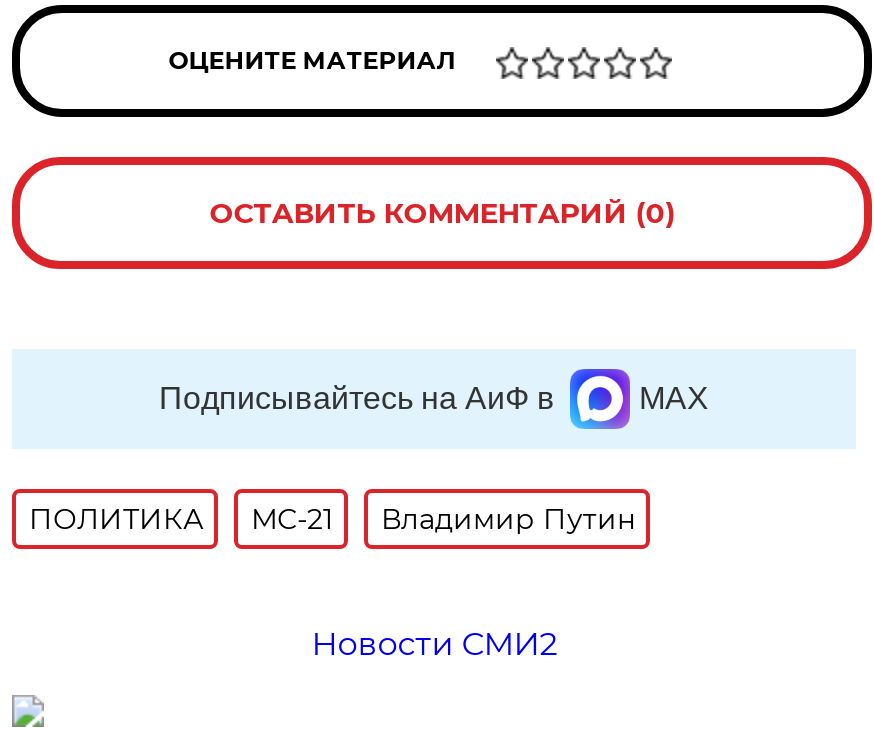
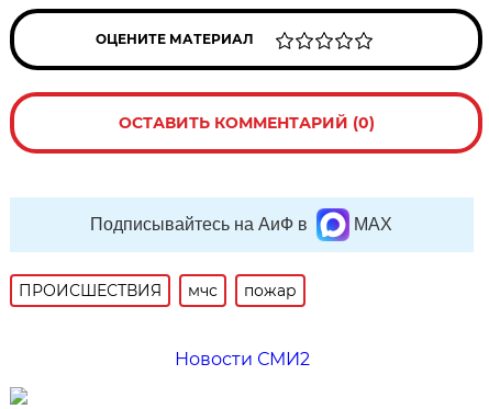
- ПОЛИТИКА
- МС-21
- Владимир Путин
+ ПРОИСШЕСТВИЯ
+ мчс
+ пожар
